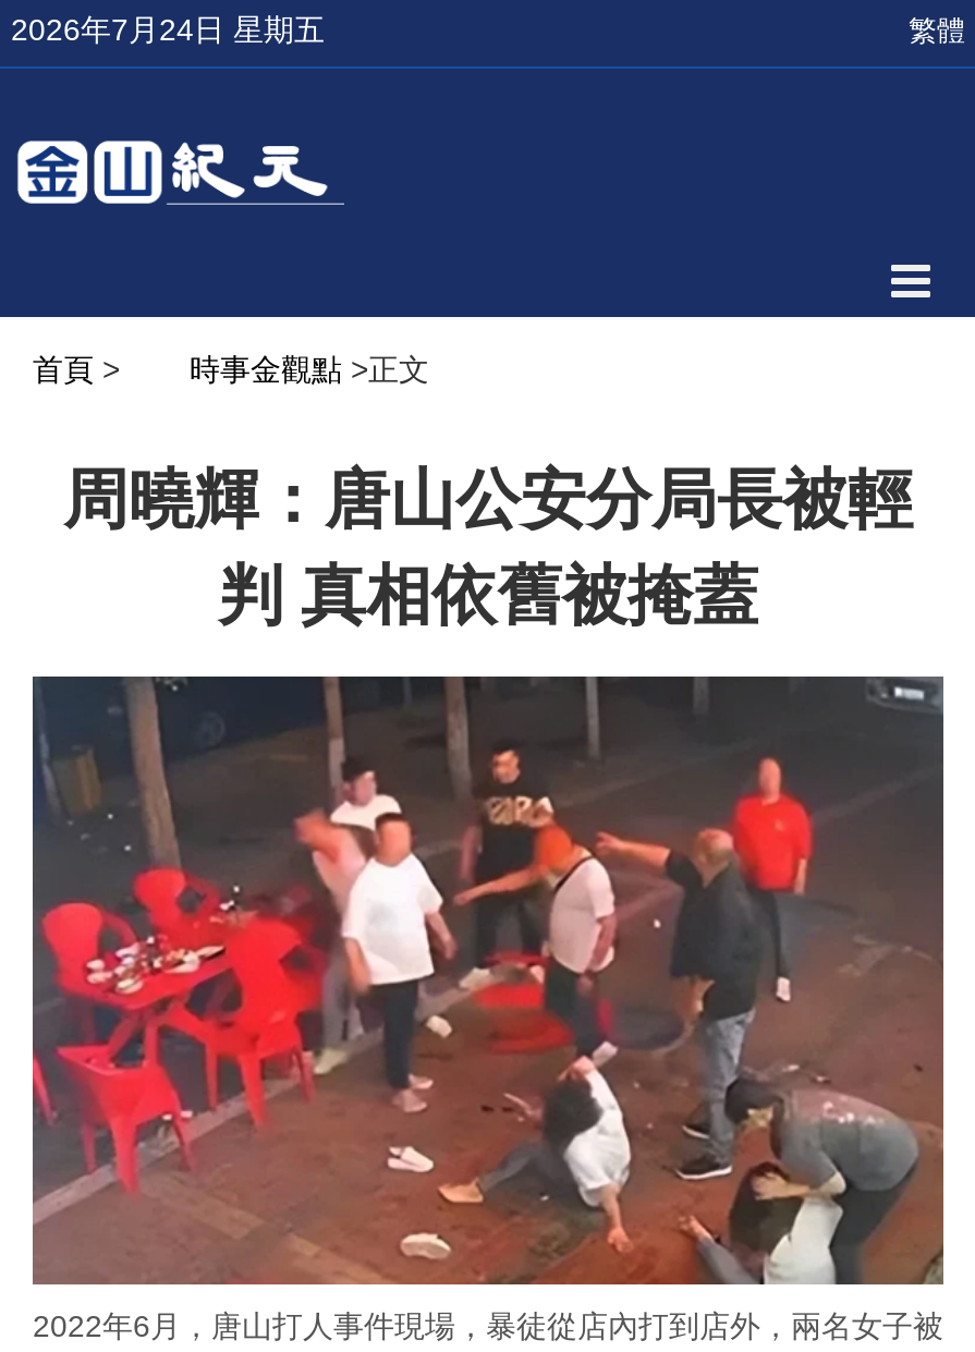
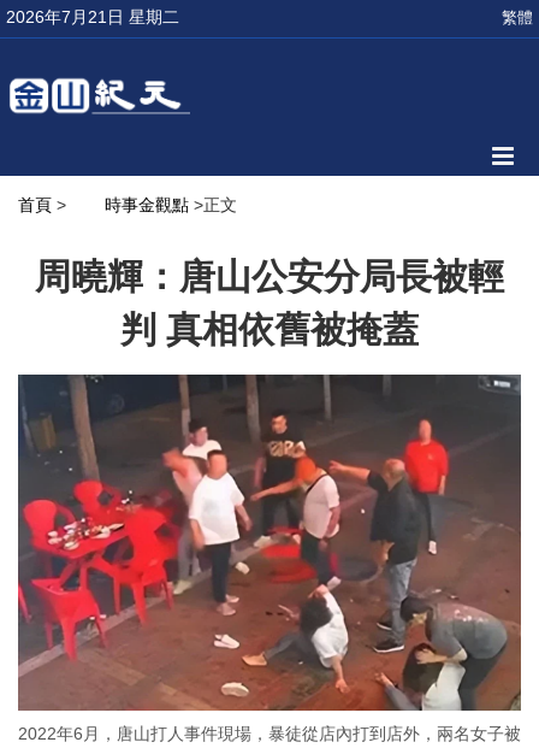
- 2026年7月24日 星期五
+ 2026年7月21日 星期二
